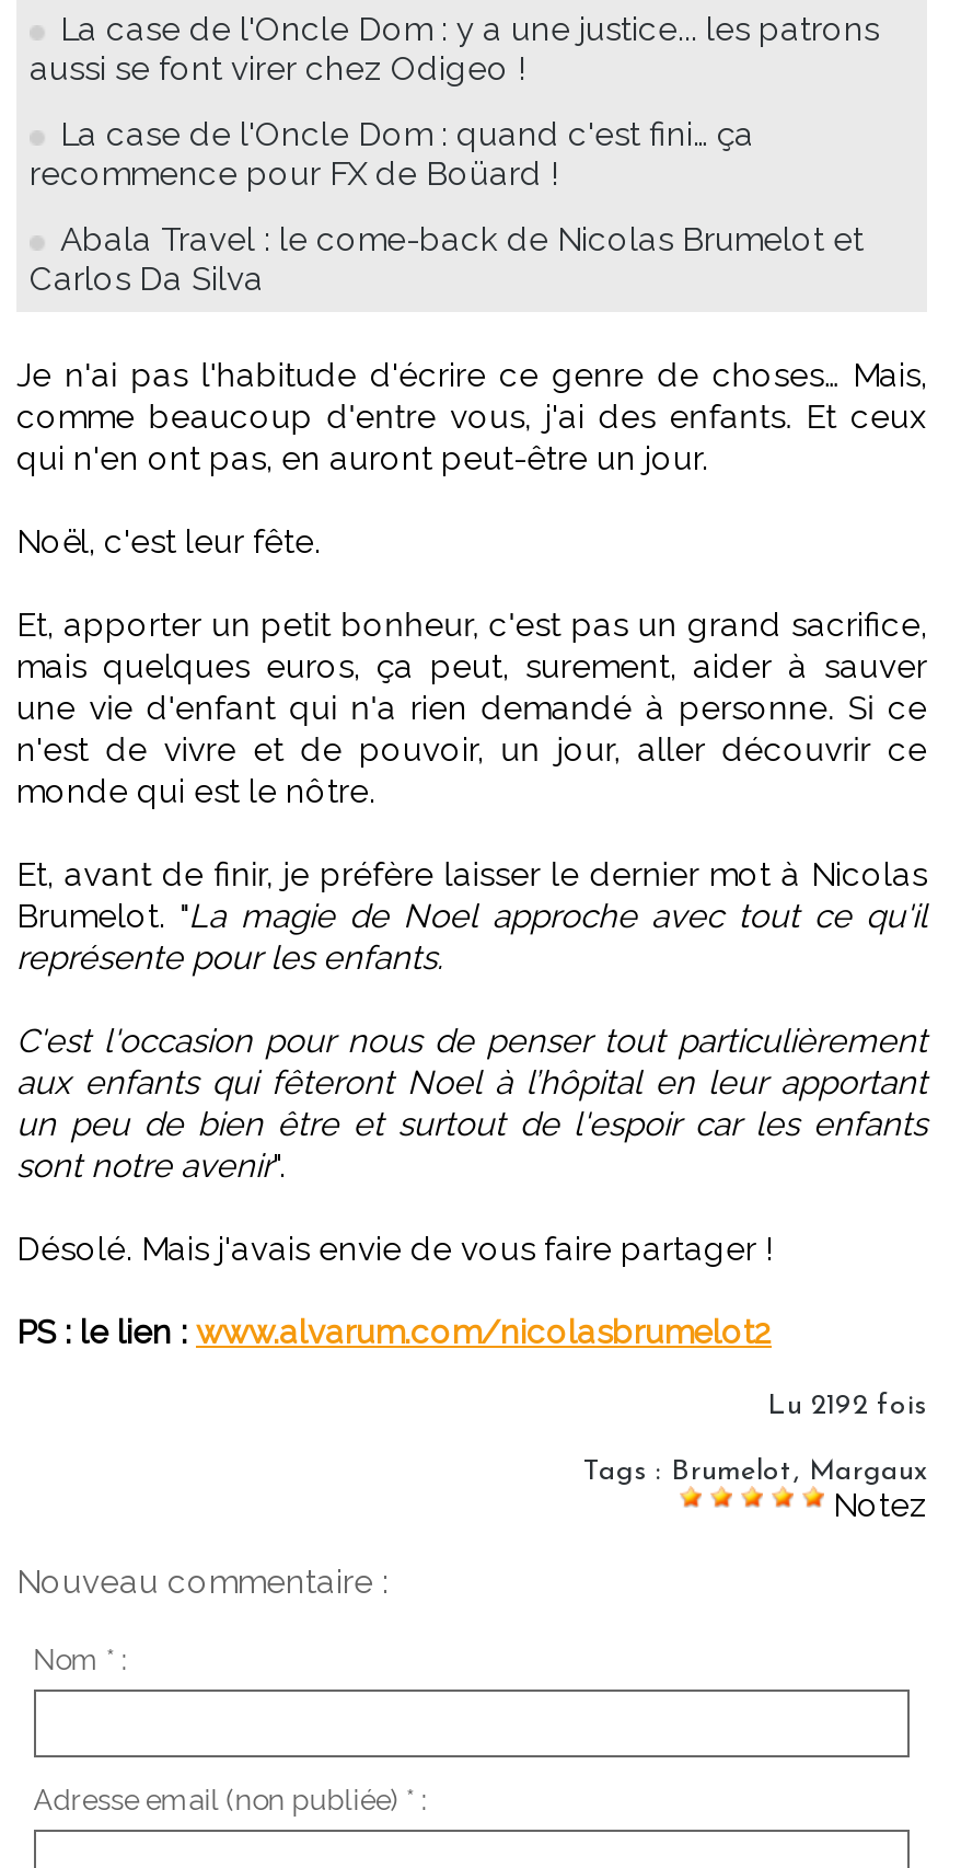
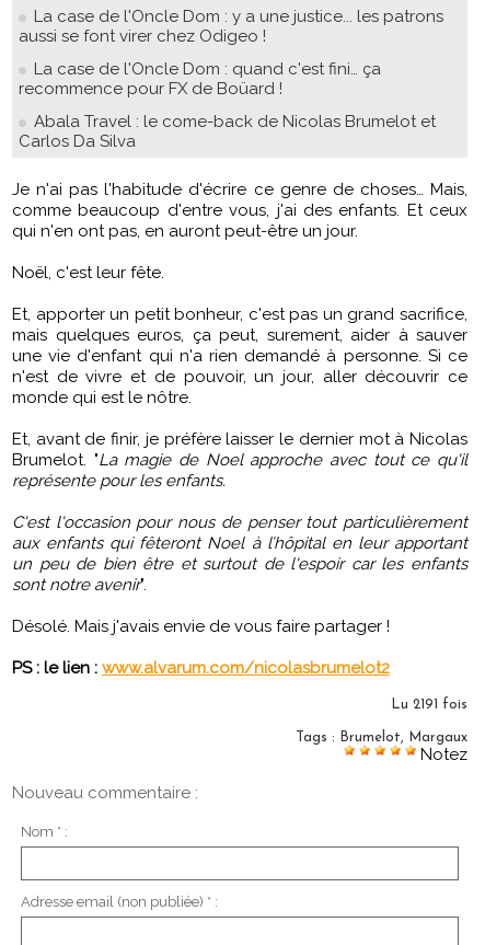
- Lu 2192 fois
+ Lu 2191 fois
